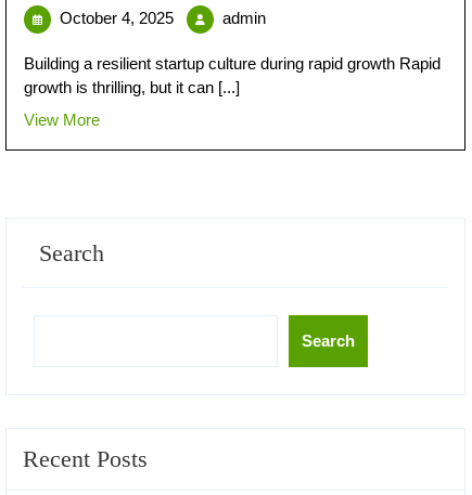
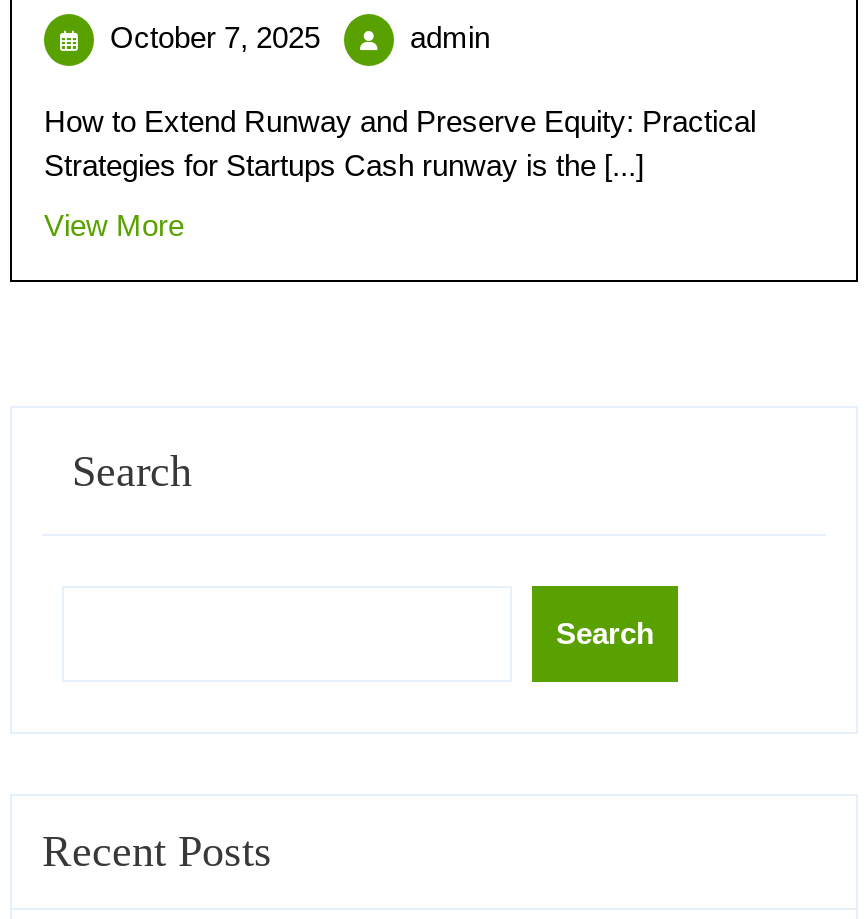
- October 4, 2025
+ October 7, 2025

- Building a resilient startup culture during rapid growth Rapid
- growth is thrilling, but it can [...]
+ How to Extend Runway and Preserve Equity: Practical
+ Strategies for Startups Cash runway is the [...]
